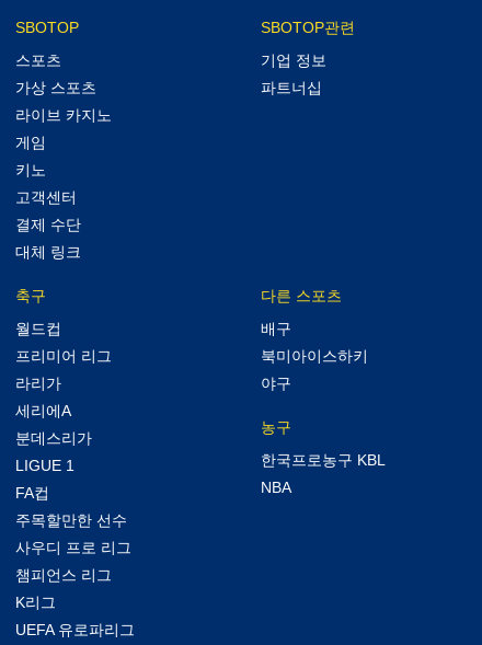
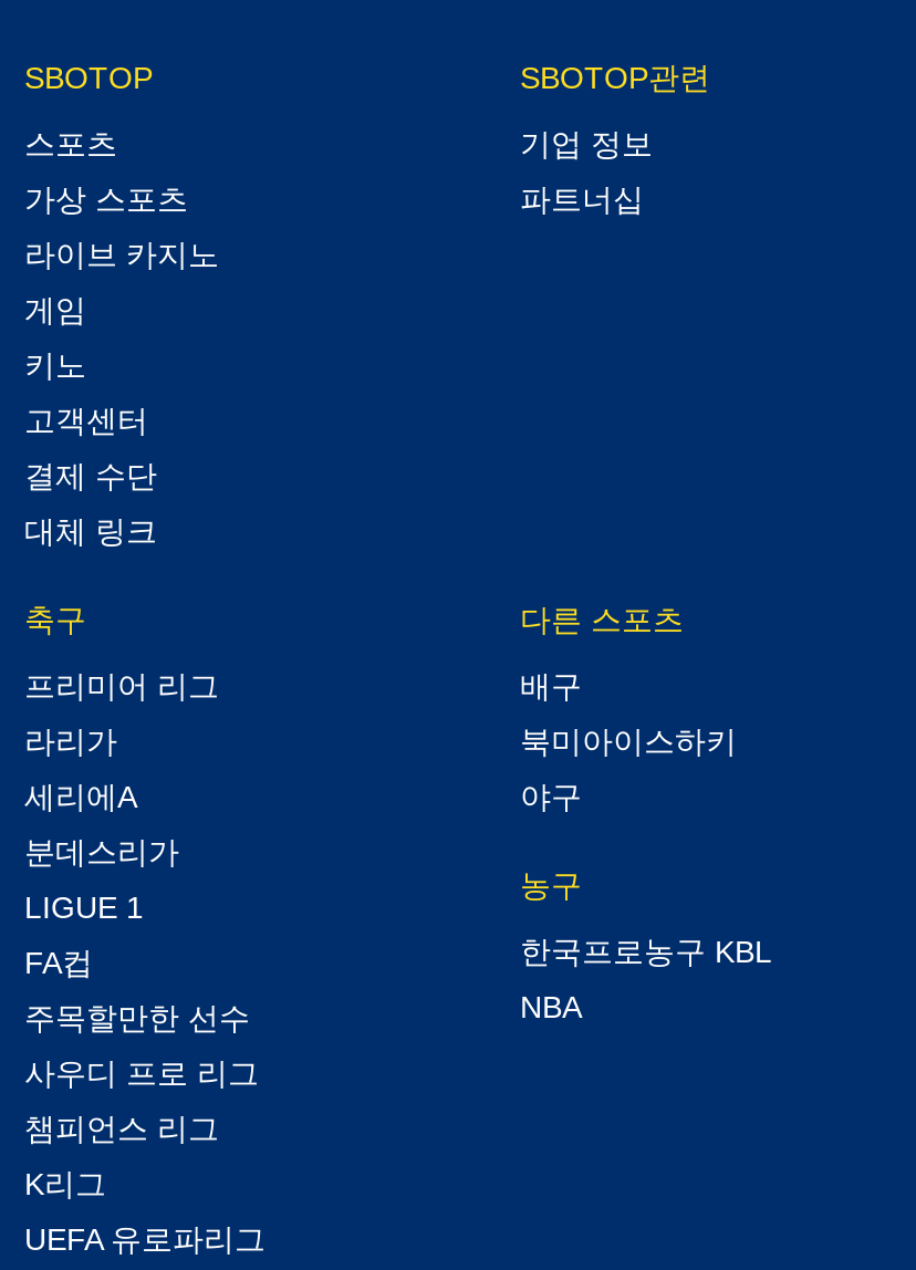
- 월드컵
